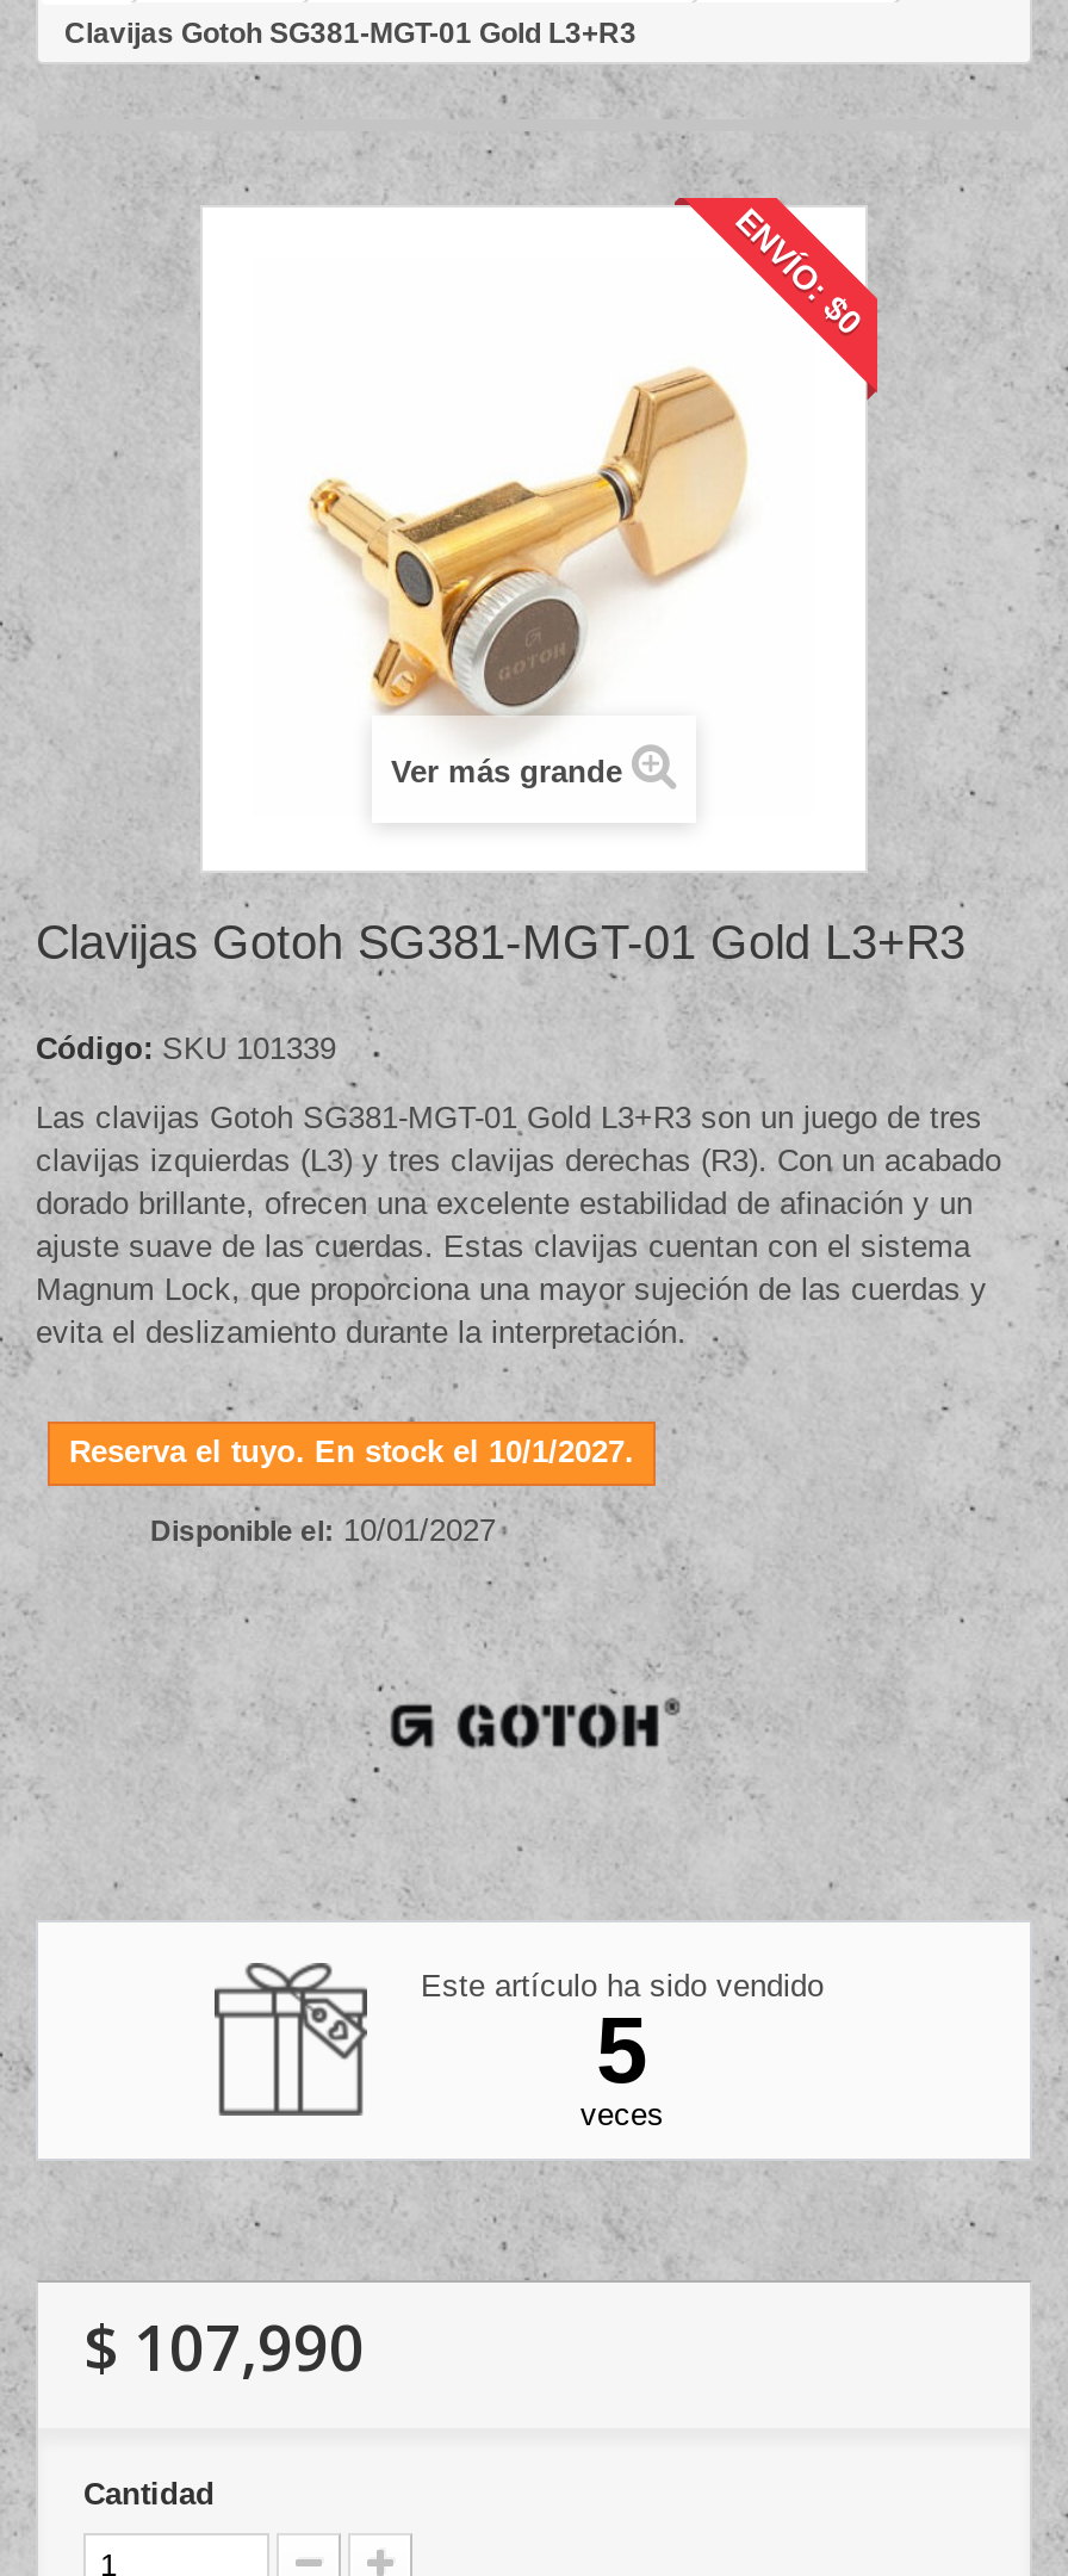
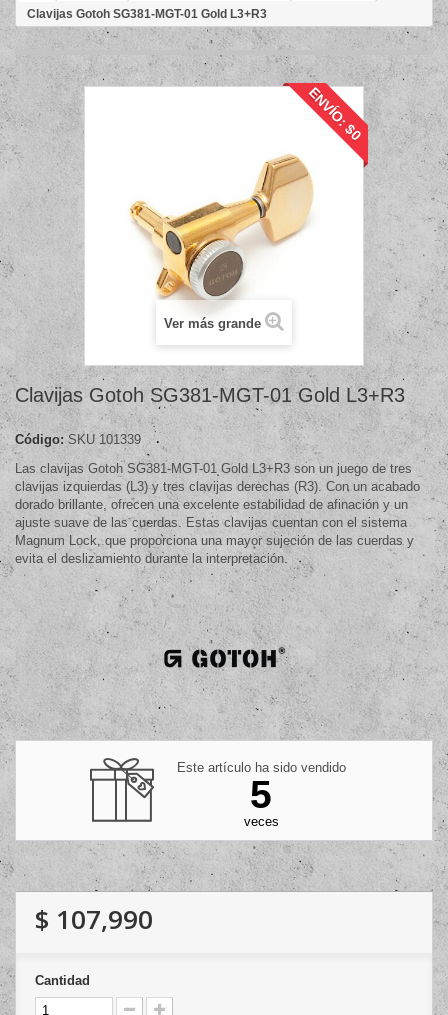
- Reserva el tuyo. En stock el 10/1/2027.
- Disponible el: 10/01/2027
